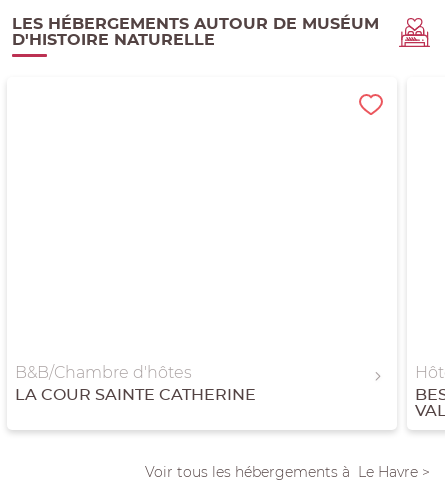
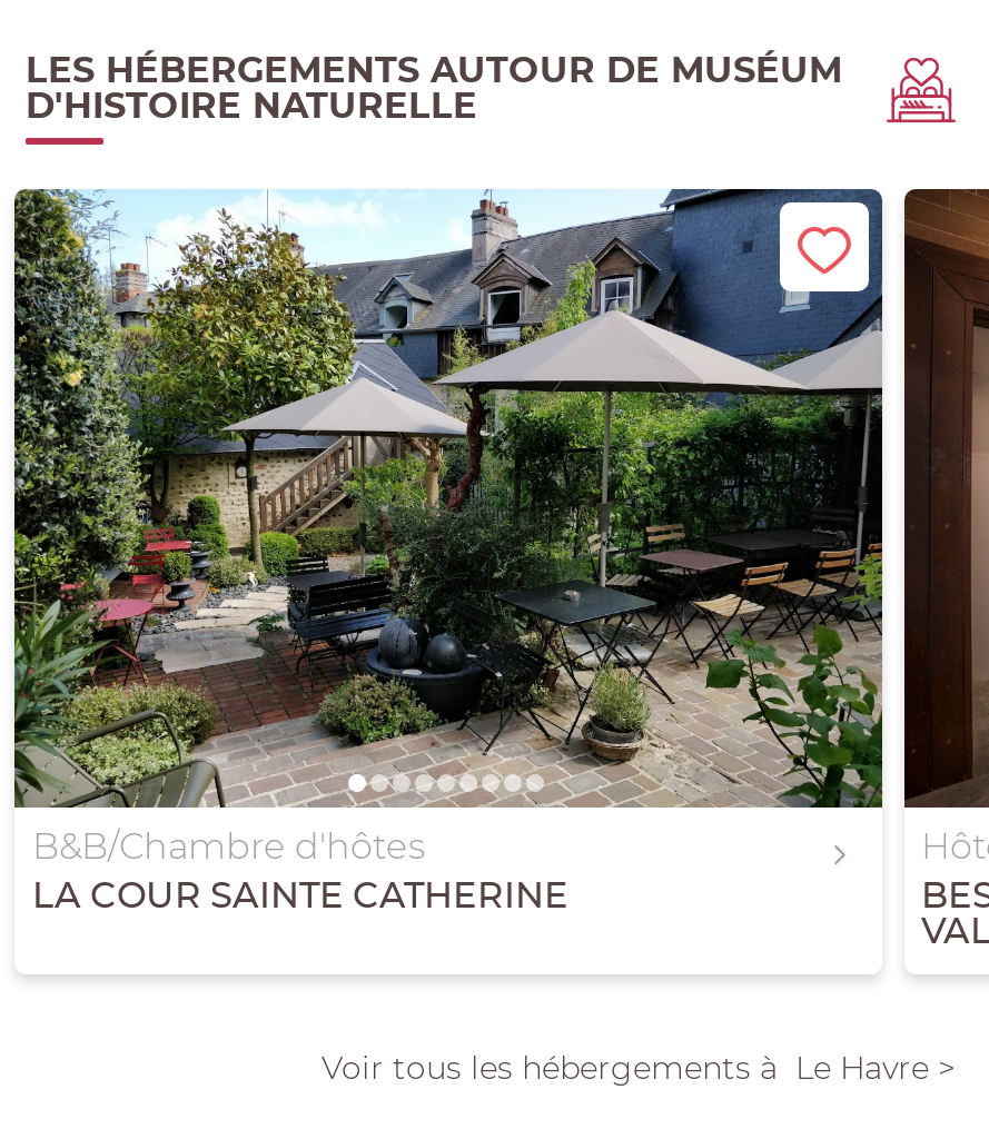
+ [image]

+ [image]
